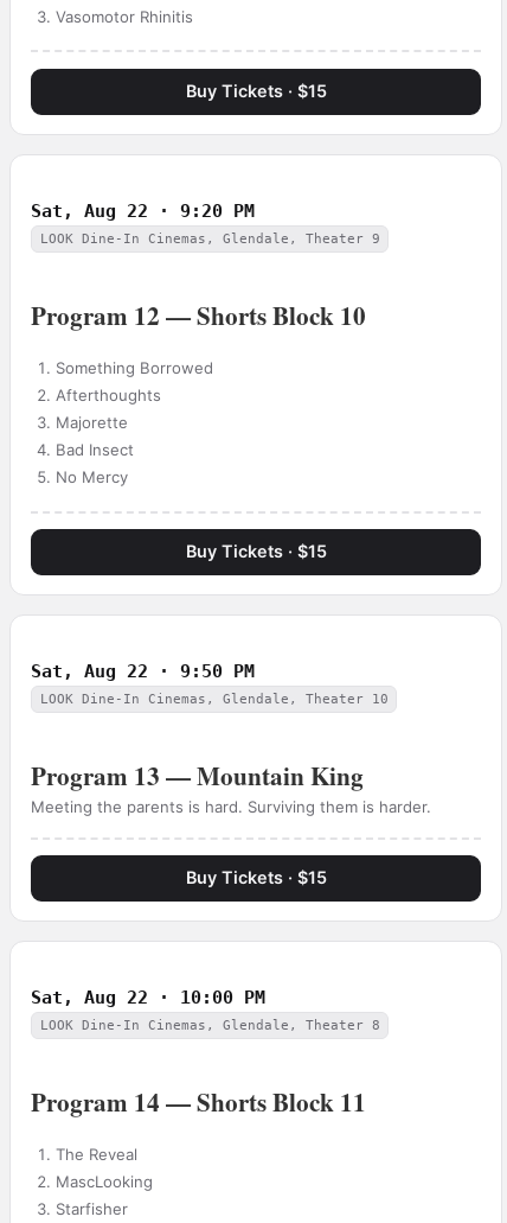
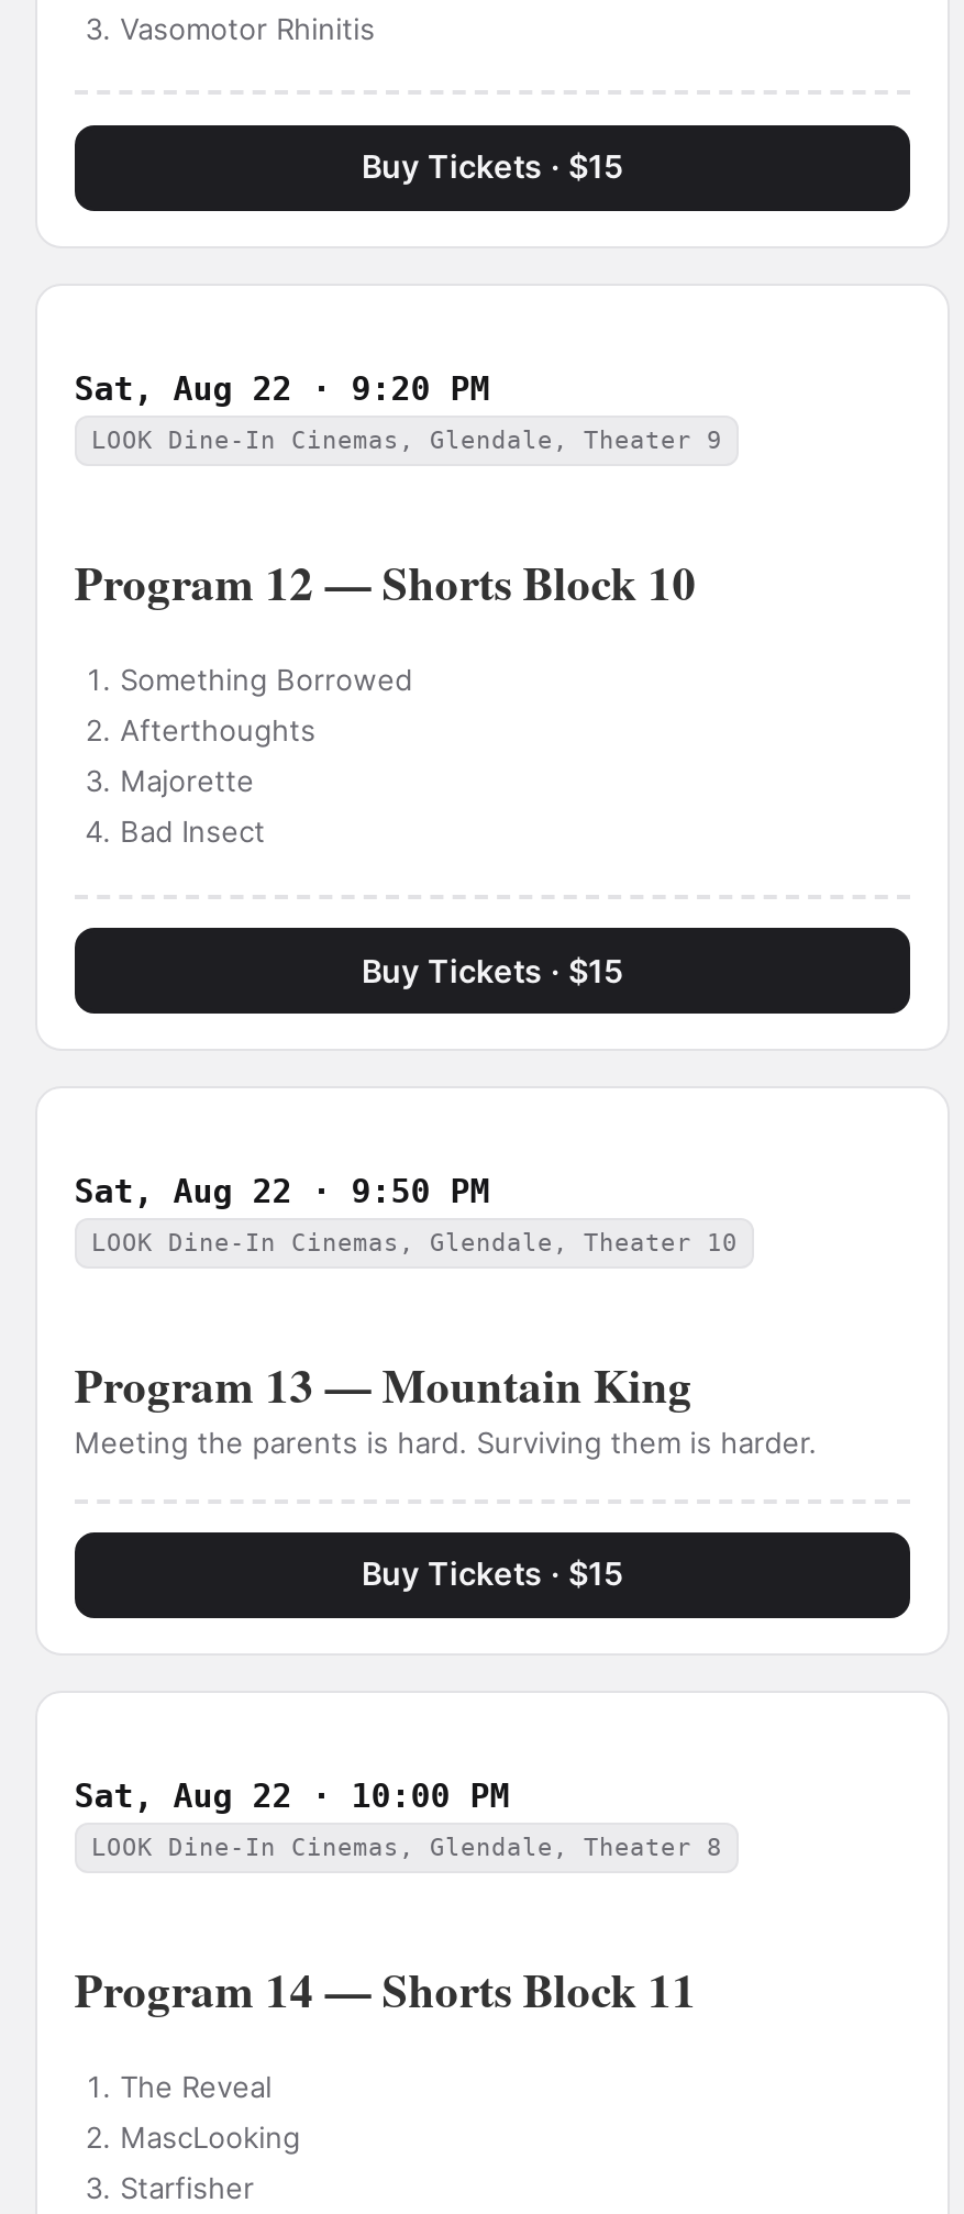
- No Mercy
